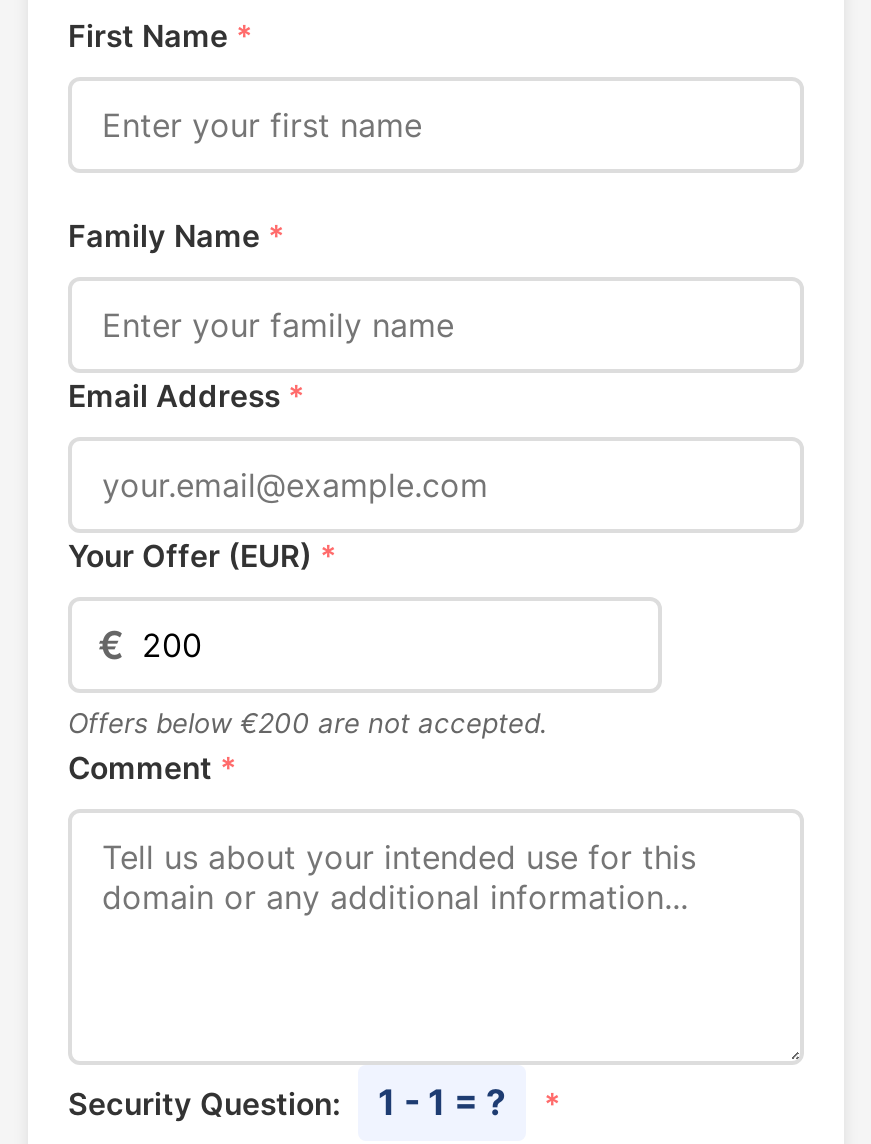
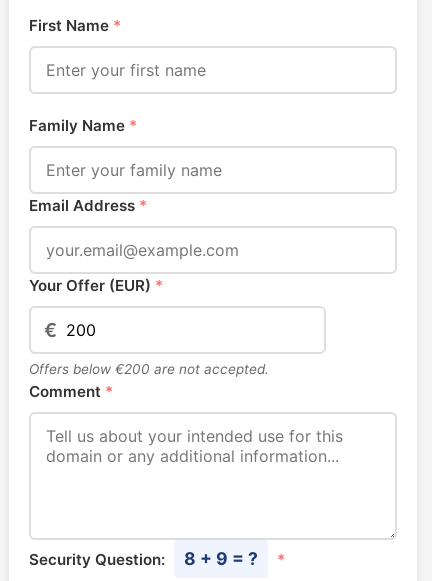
- 1 - 1 = ?
+ 8 + 9 = ?
